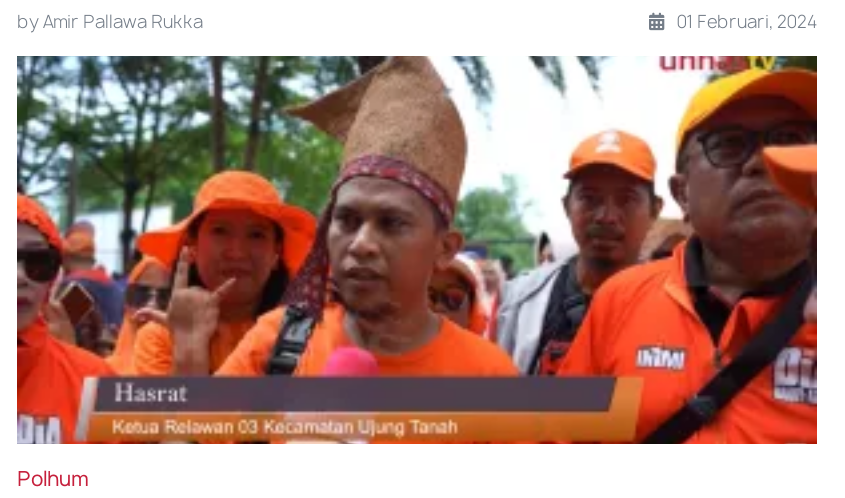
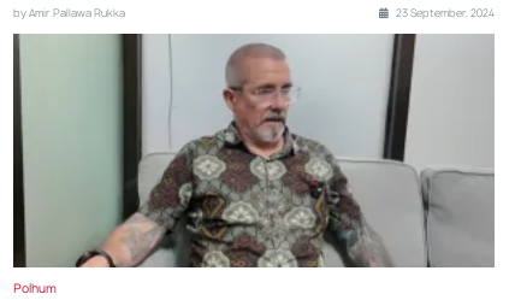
- 01 Februari, 2024
+ 23 September, 2024

- [image]
+ [image]
